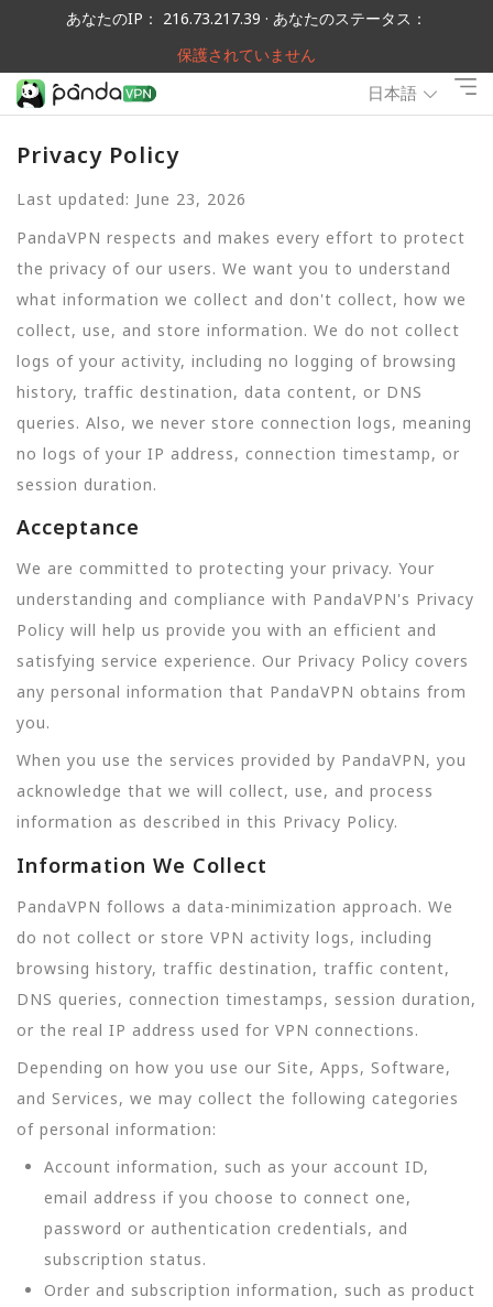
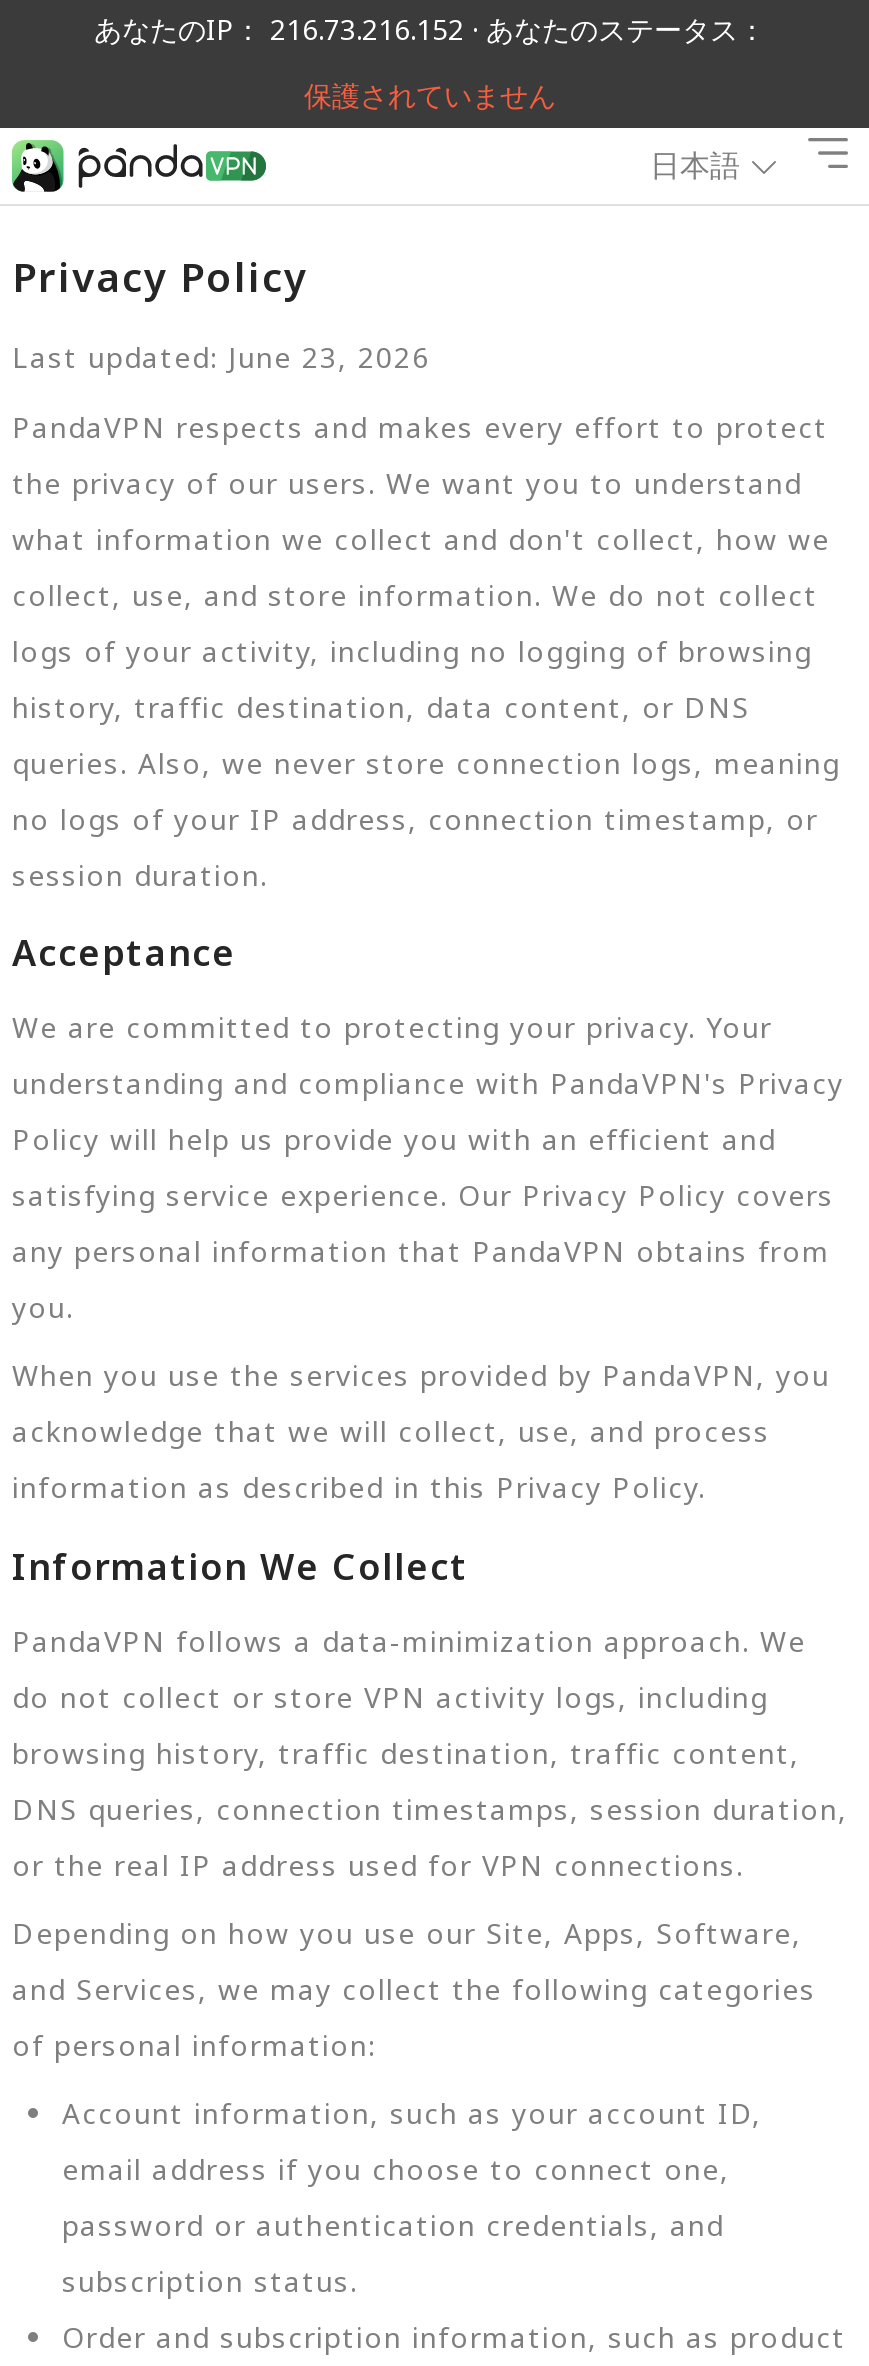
- あなたのIP： 216.73.217.39 · あなたのステータス：
+ あなたのIP： 216.73.216.152 · あなたのステータス：
